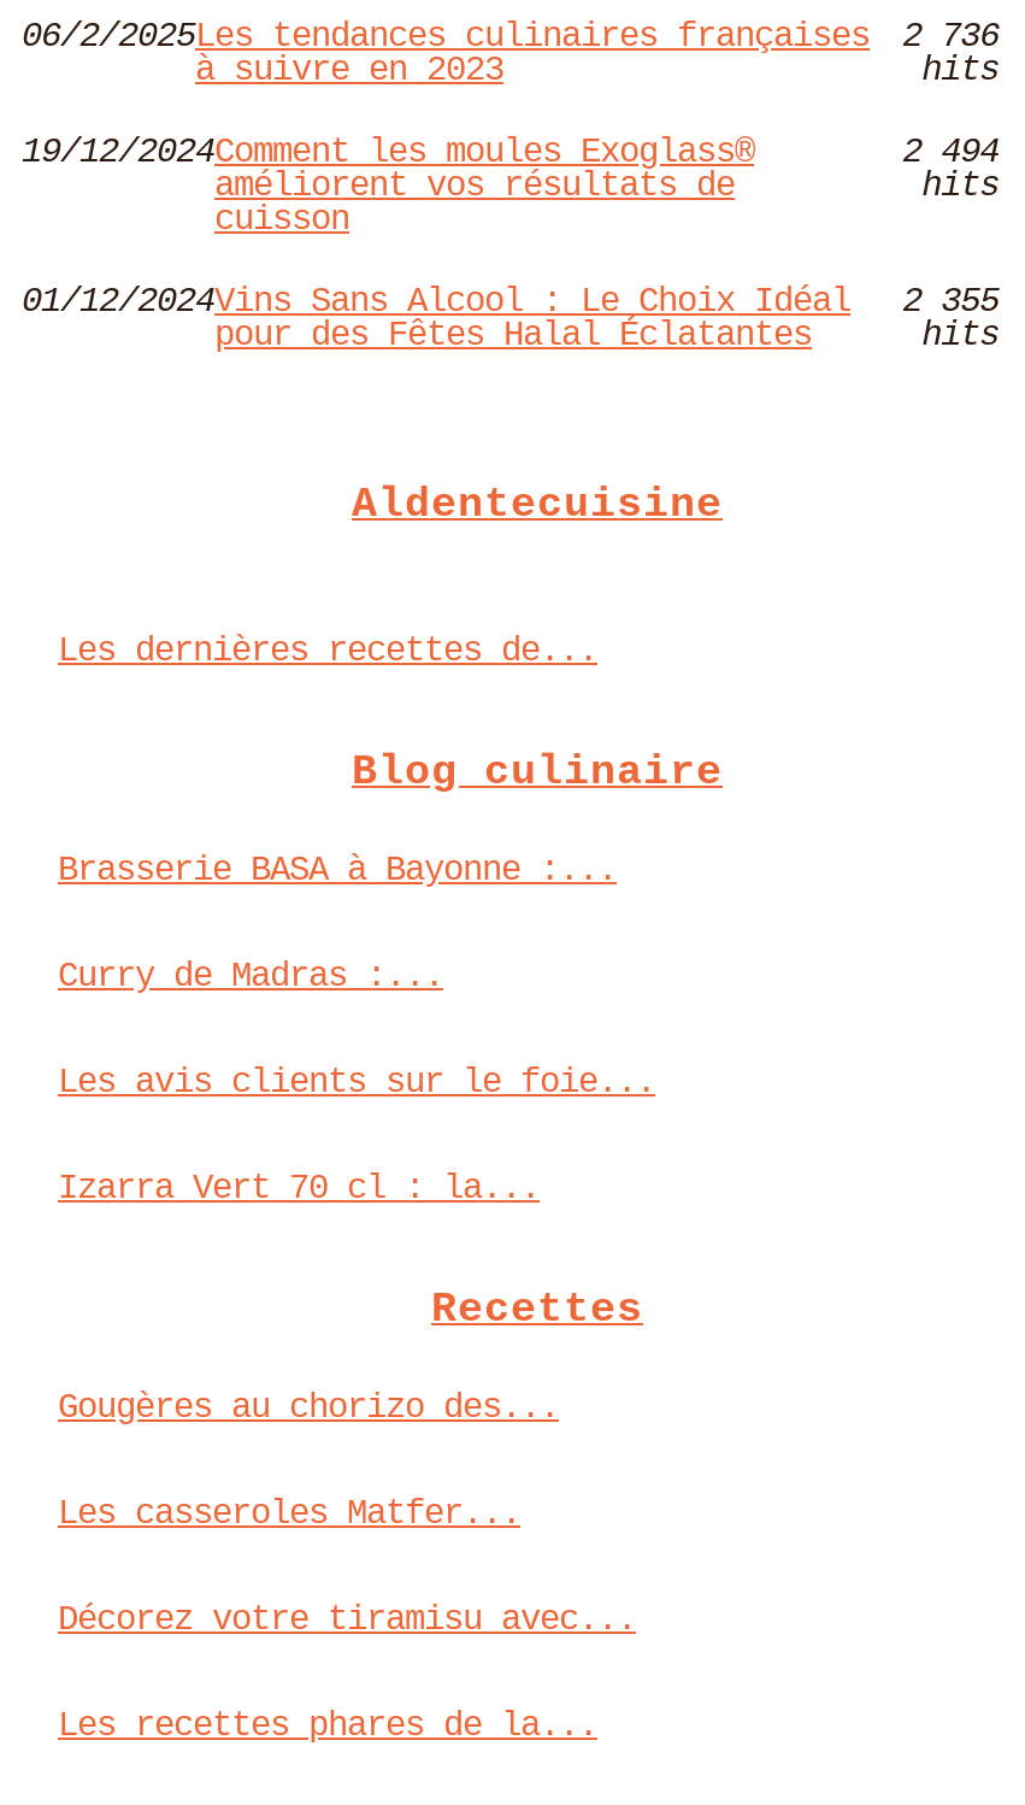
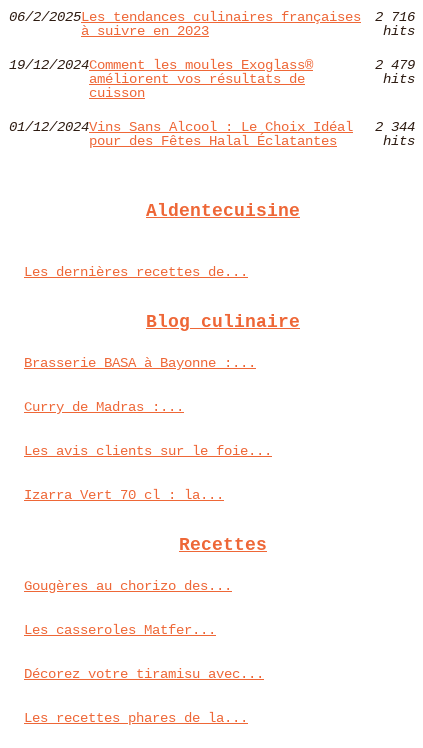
- 06/2/2025Les tendances culinaires françaises 2 736
+ 06/2/2025Les tendances culinaires françaises 2 716

- 2 494
+ 2 479

- 01/12/2024Vins Sans Alcool : Le Choix Idéal 2 355
+ 01/12/2024Vins Sans Alcool : Le Choix Idéal 2 344
